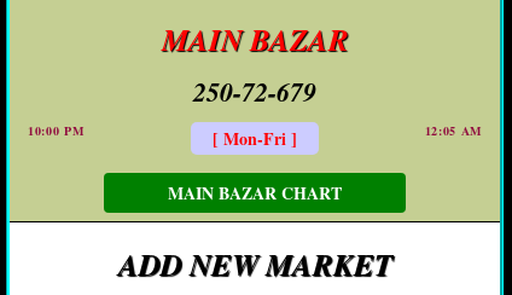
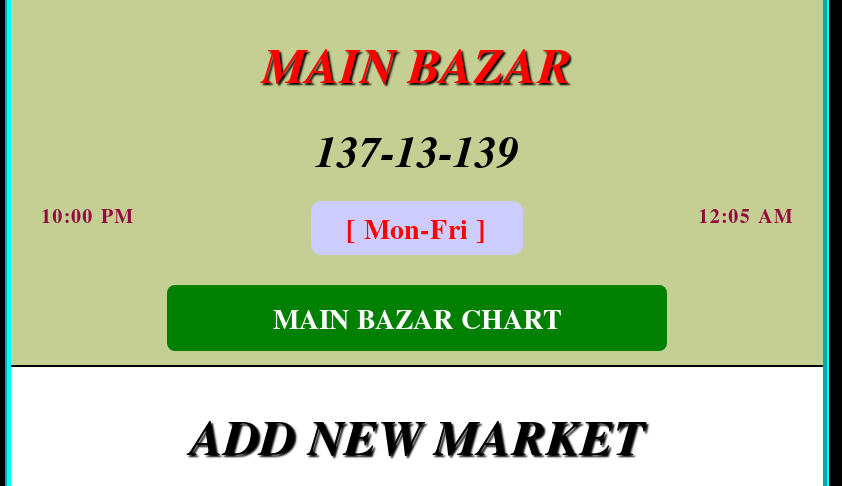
- 250-72-679
+ 137-13-139
